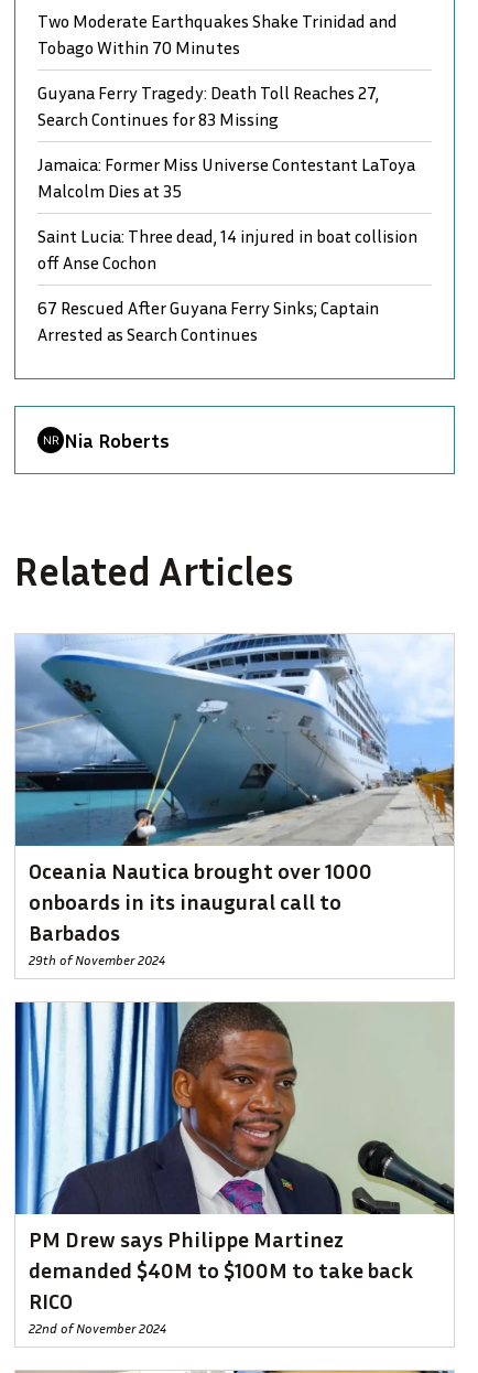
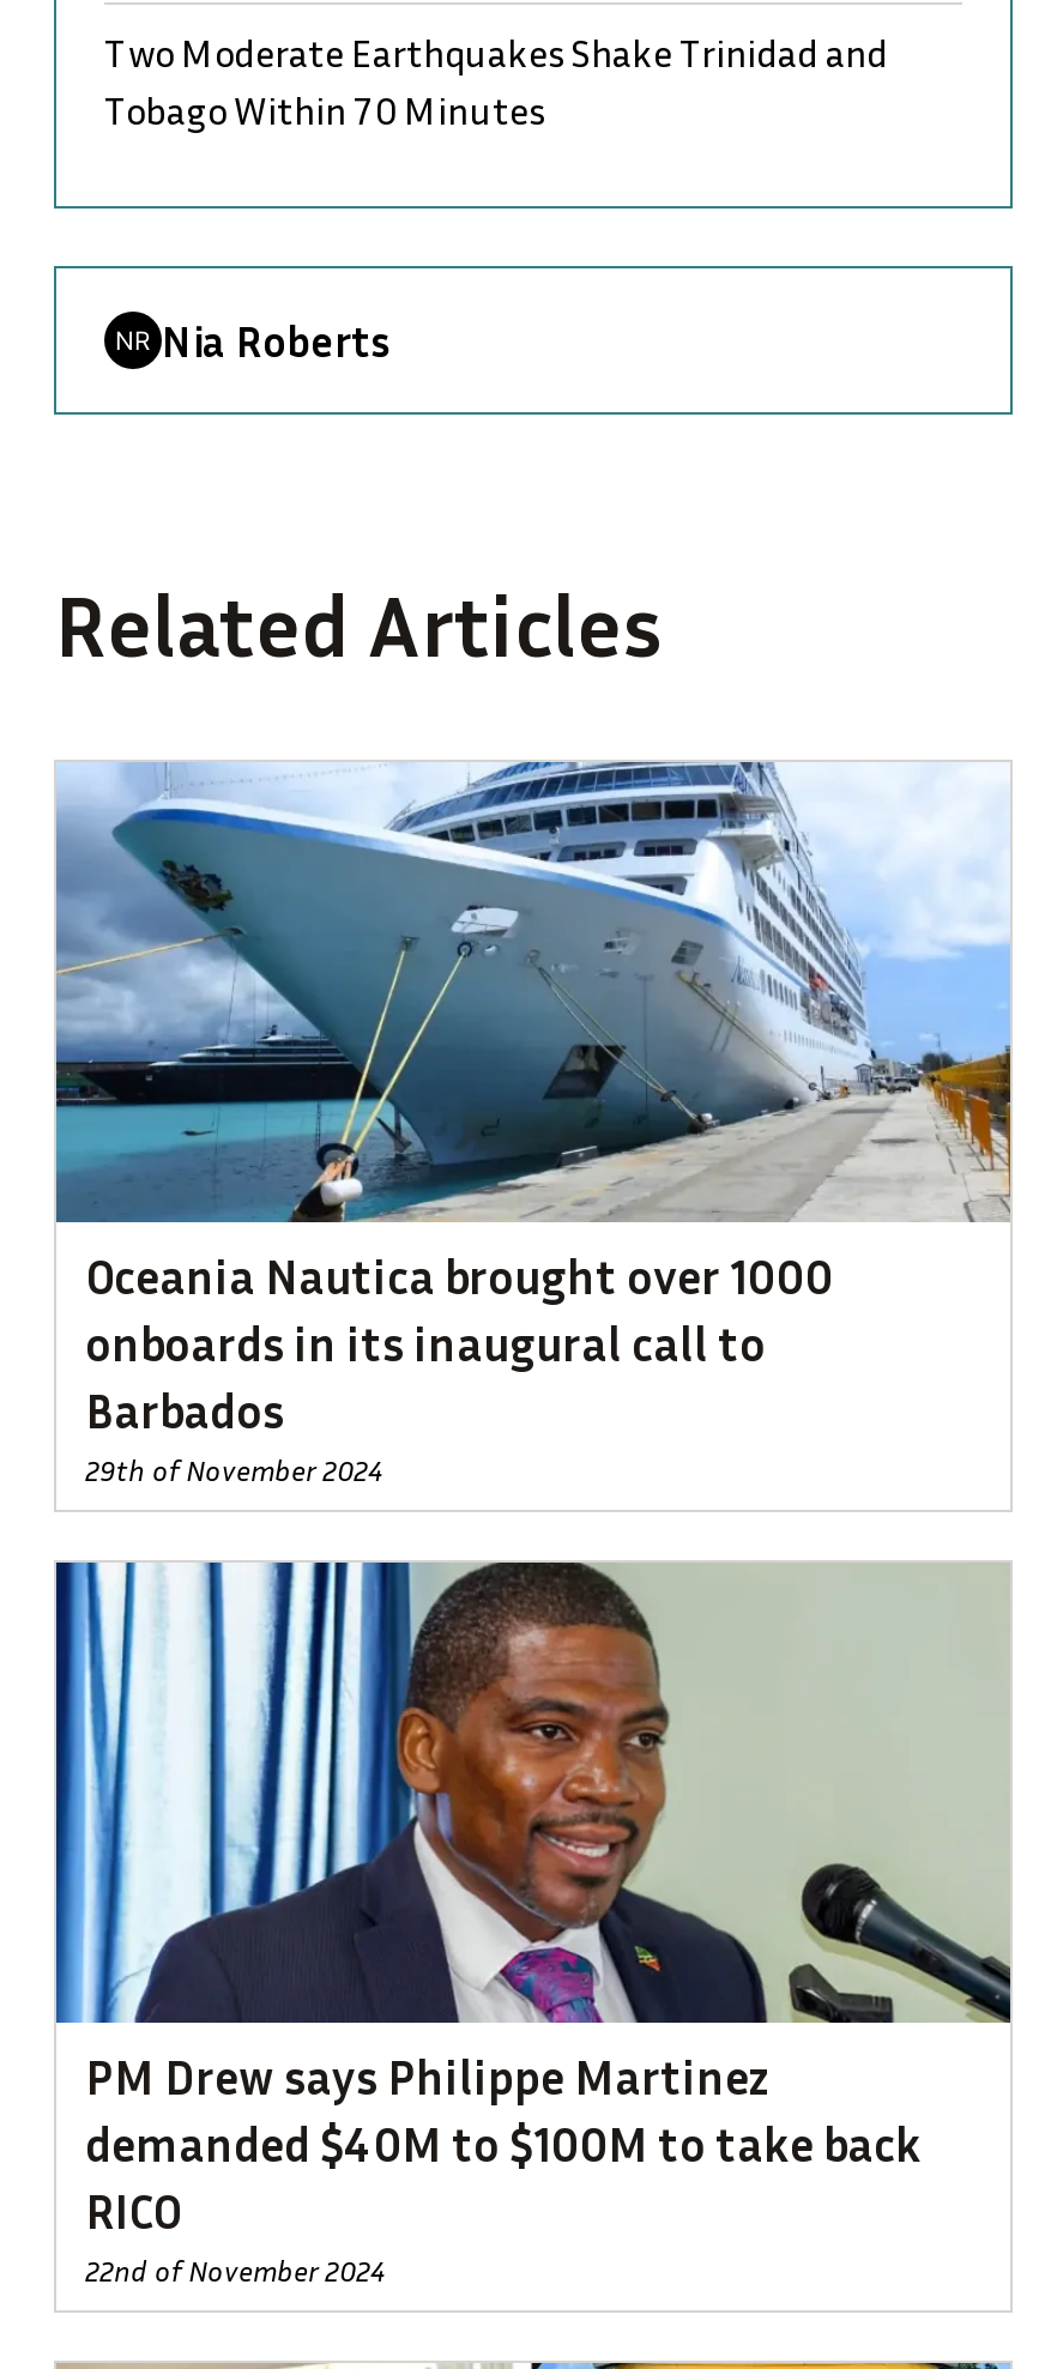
- Guyana Ferry Tragedy: Death Toll Reaches 27,
- Search Continues for 83 Missing
- Jamaica: Former Miss Universe Contestant LaToya
- Malcolm Dies at 35
- Saint Lucia: Three dead, 14 injured in boat collision
- off Anse Cochon
- 67 Rescued After Guyana Ferry Sinks; Captain
- Arrested as Search Continues
